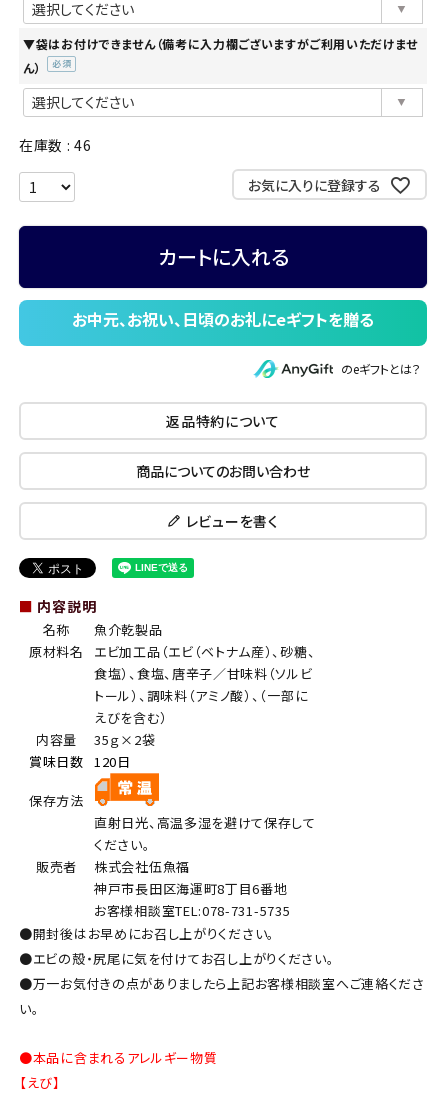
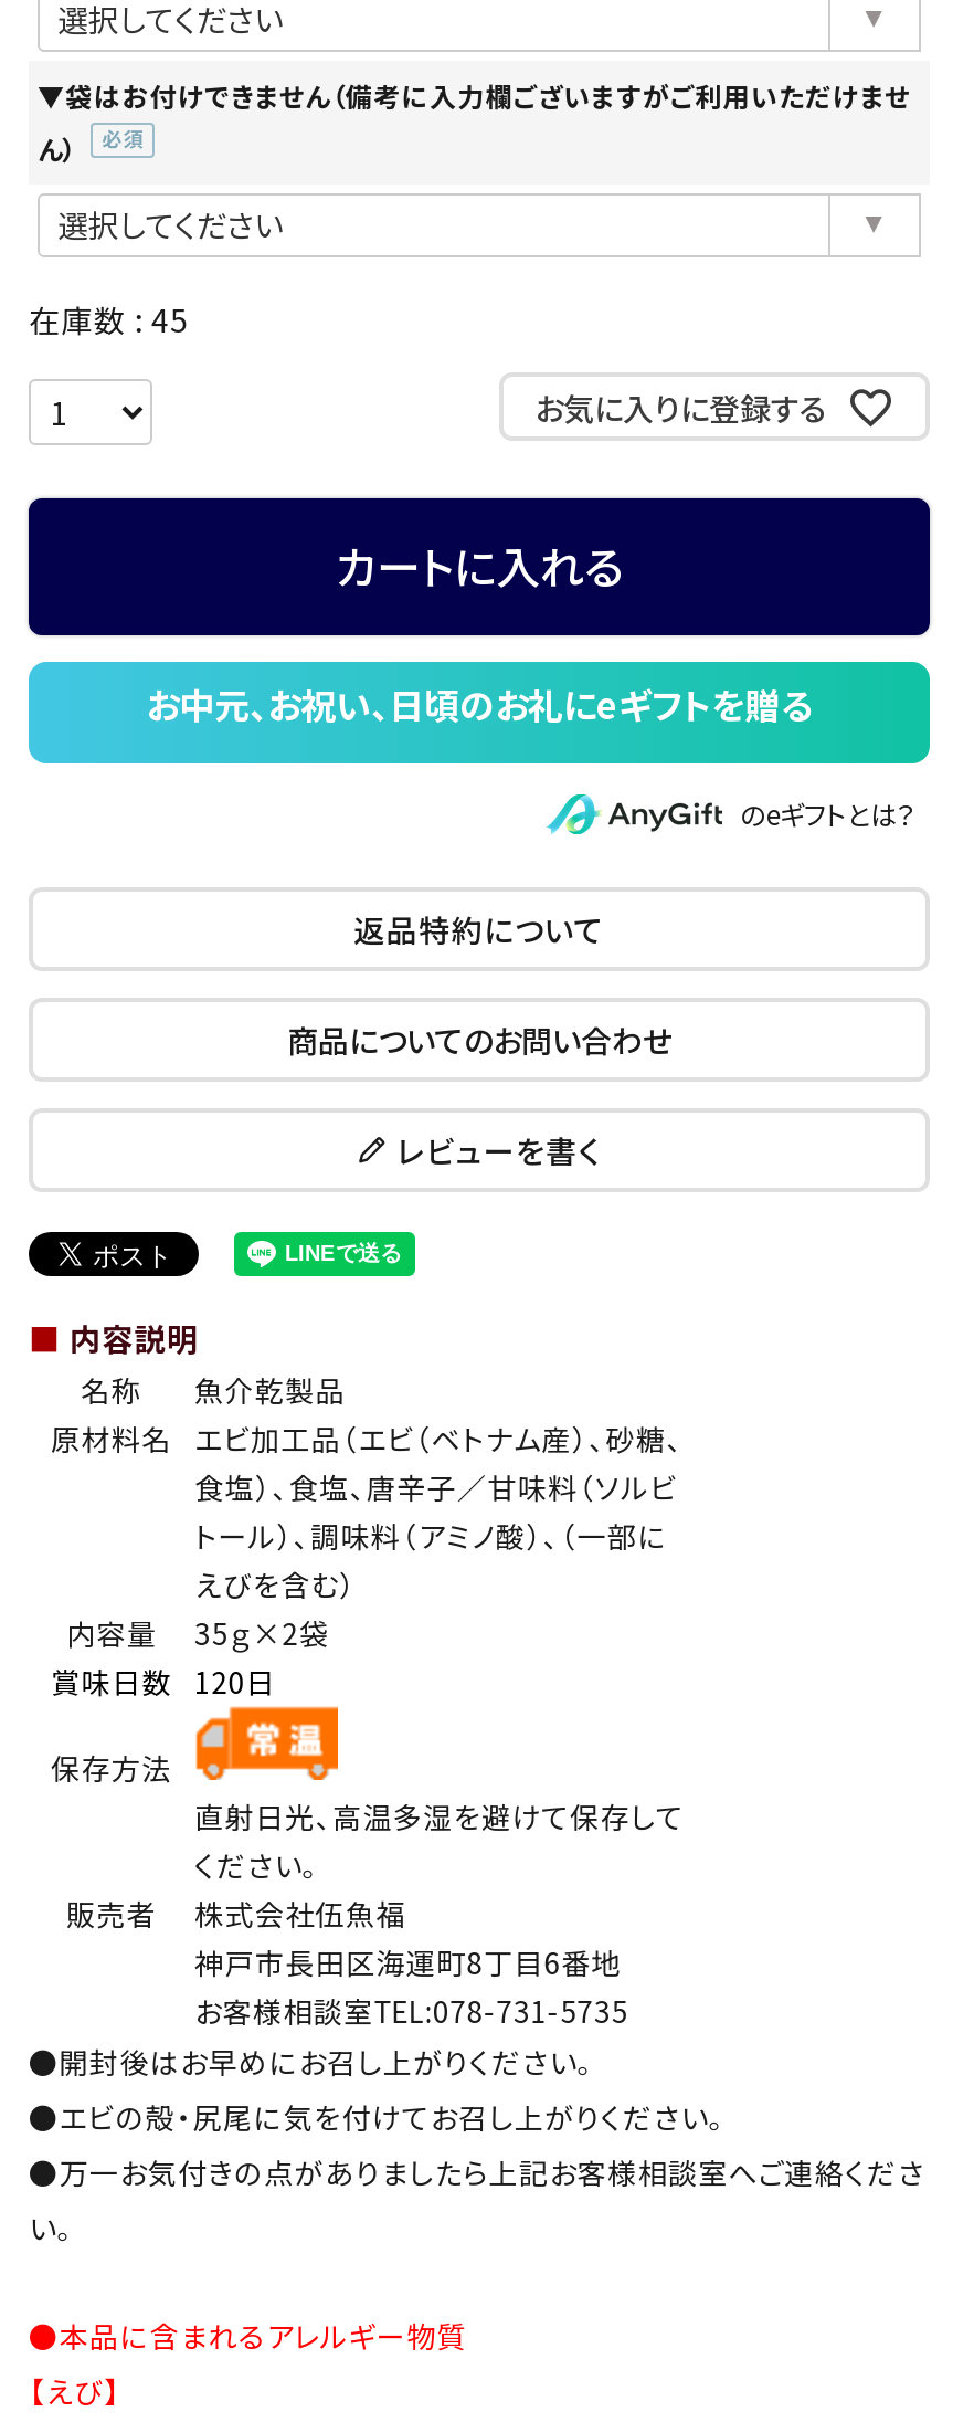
- 在庫数 46
+ 在庫数 45
